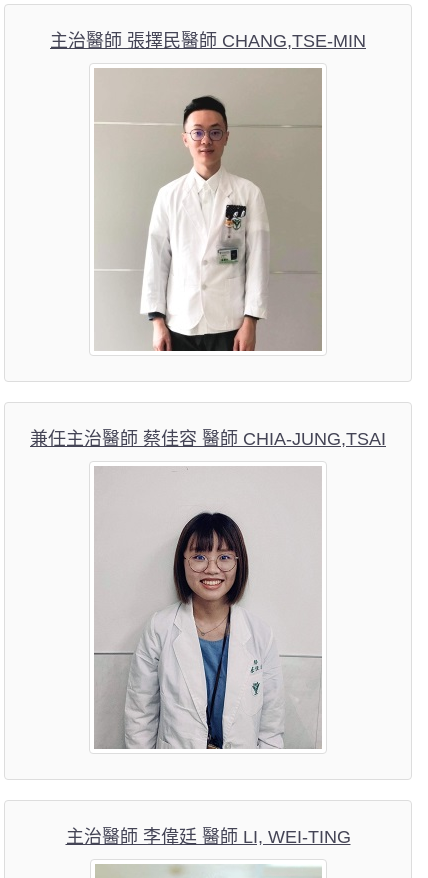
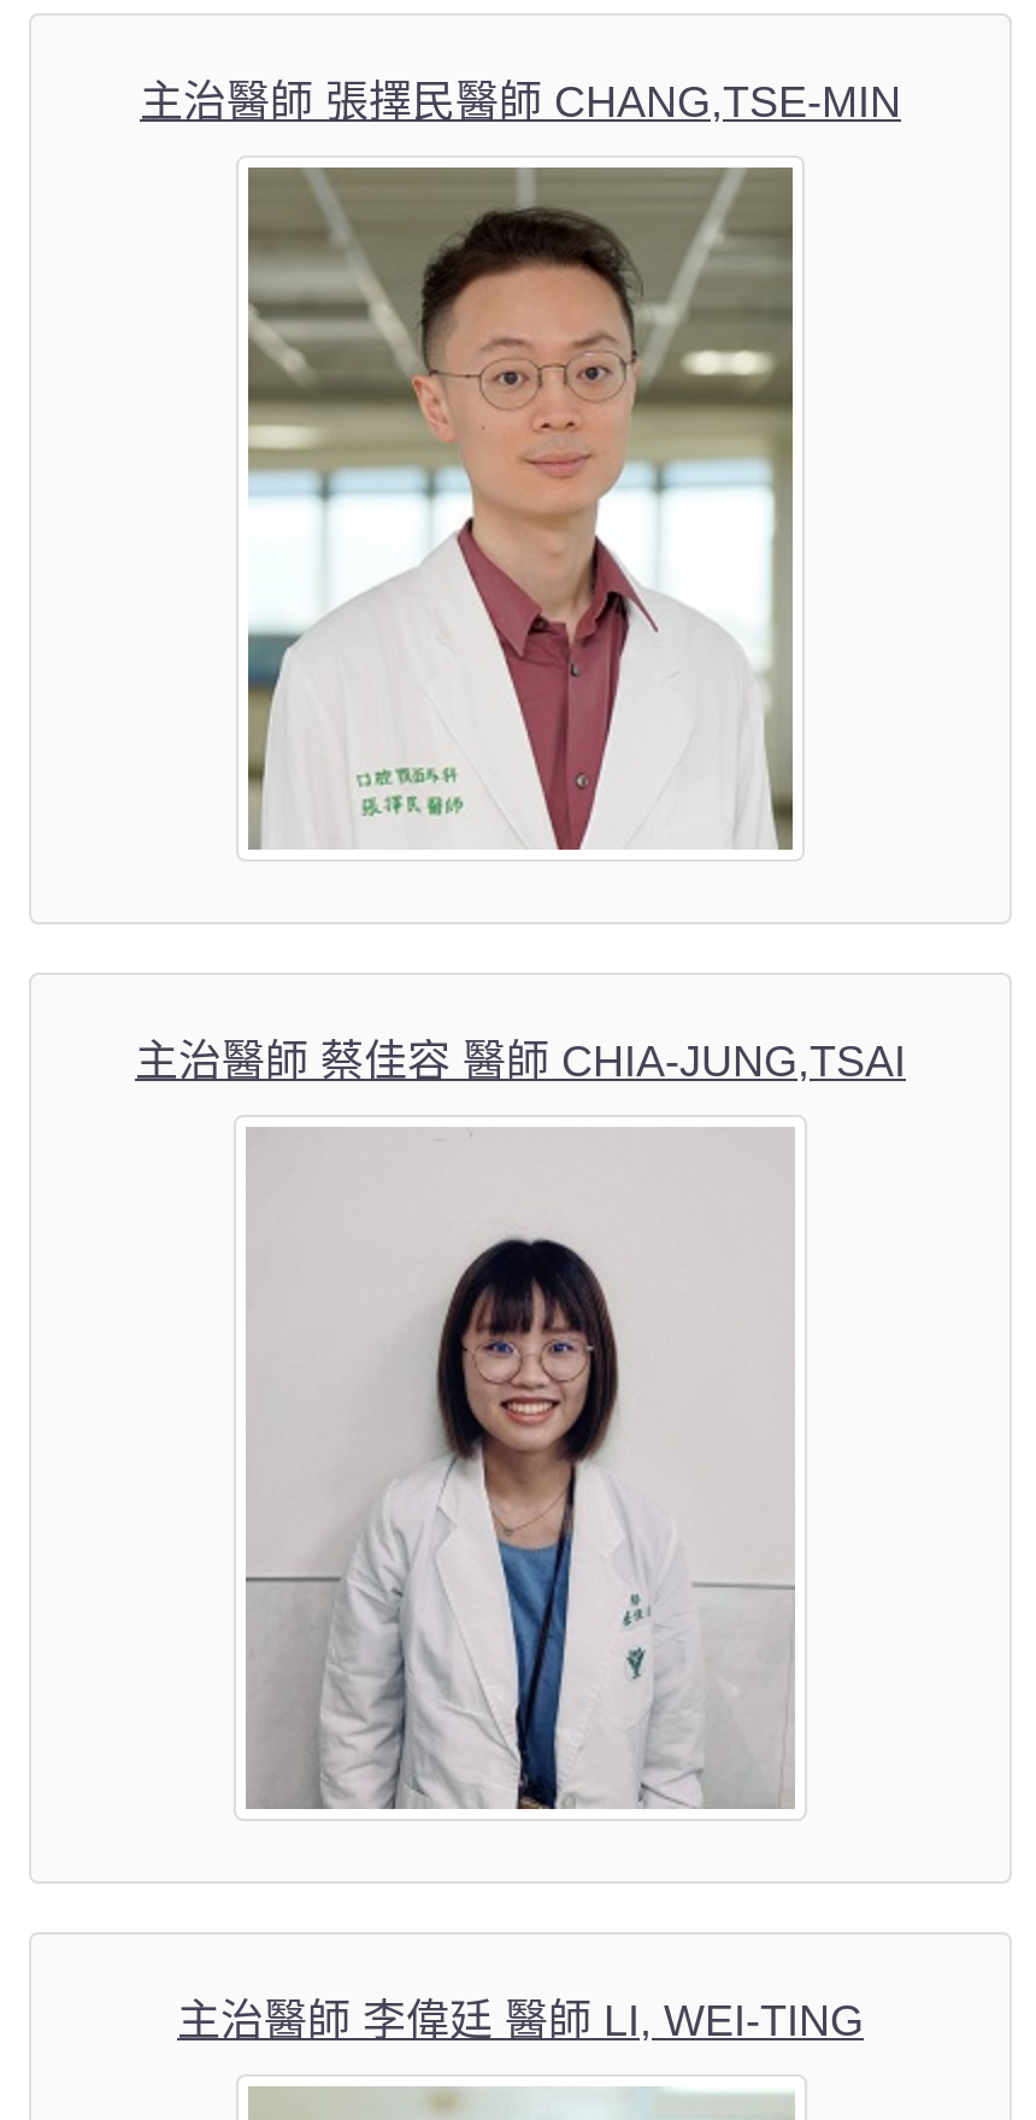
- [image]
+ [image]

- 兼任主治醫師 蔡佳容 醫師 CHIA-JUNG,TSAI
+ 主治醫師 蔡佳容 醫師 CHIA-JUNG,TSAI
